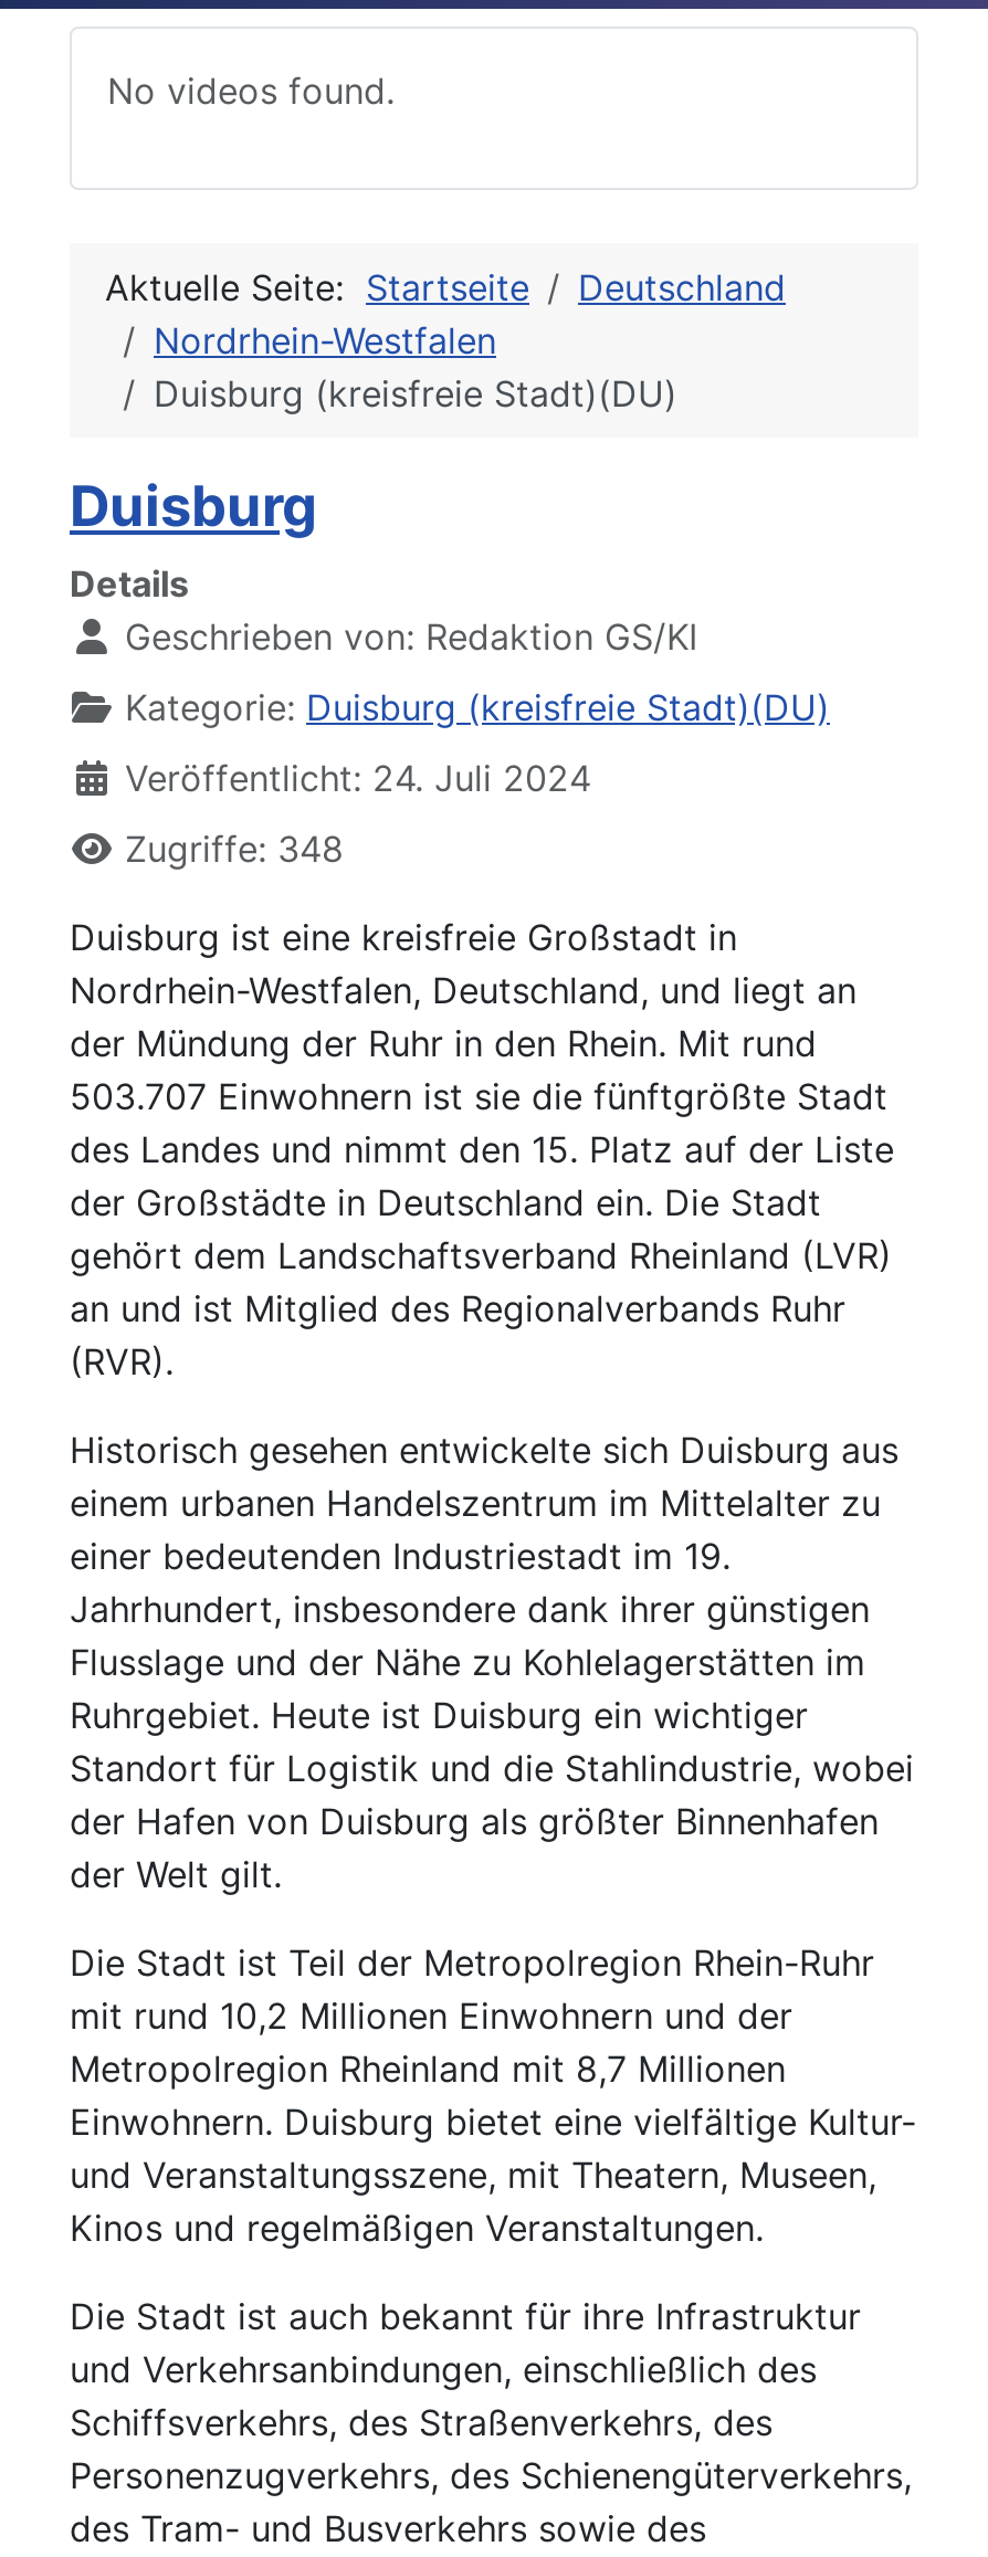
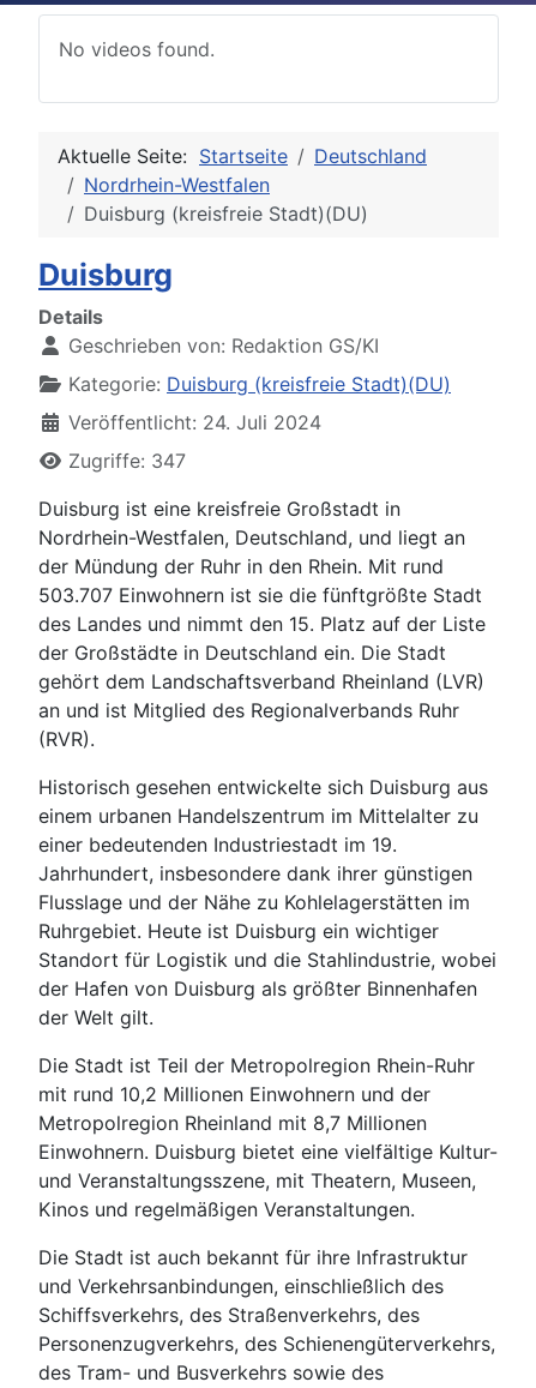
- Zugriffe: 348
+ Zugriffe: 347
